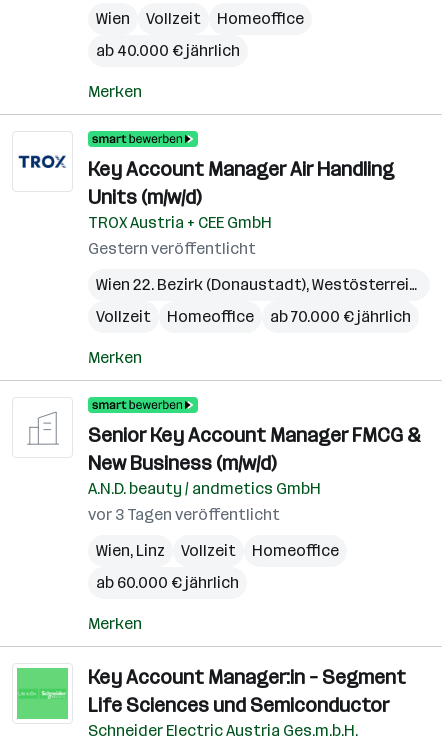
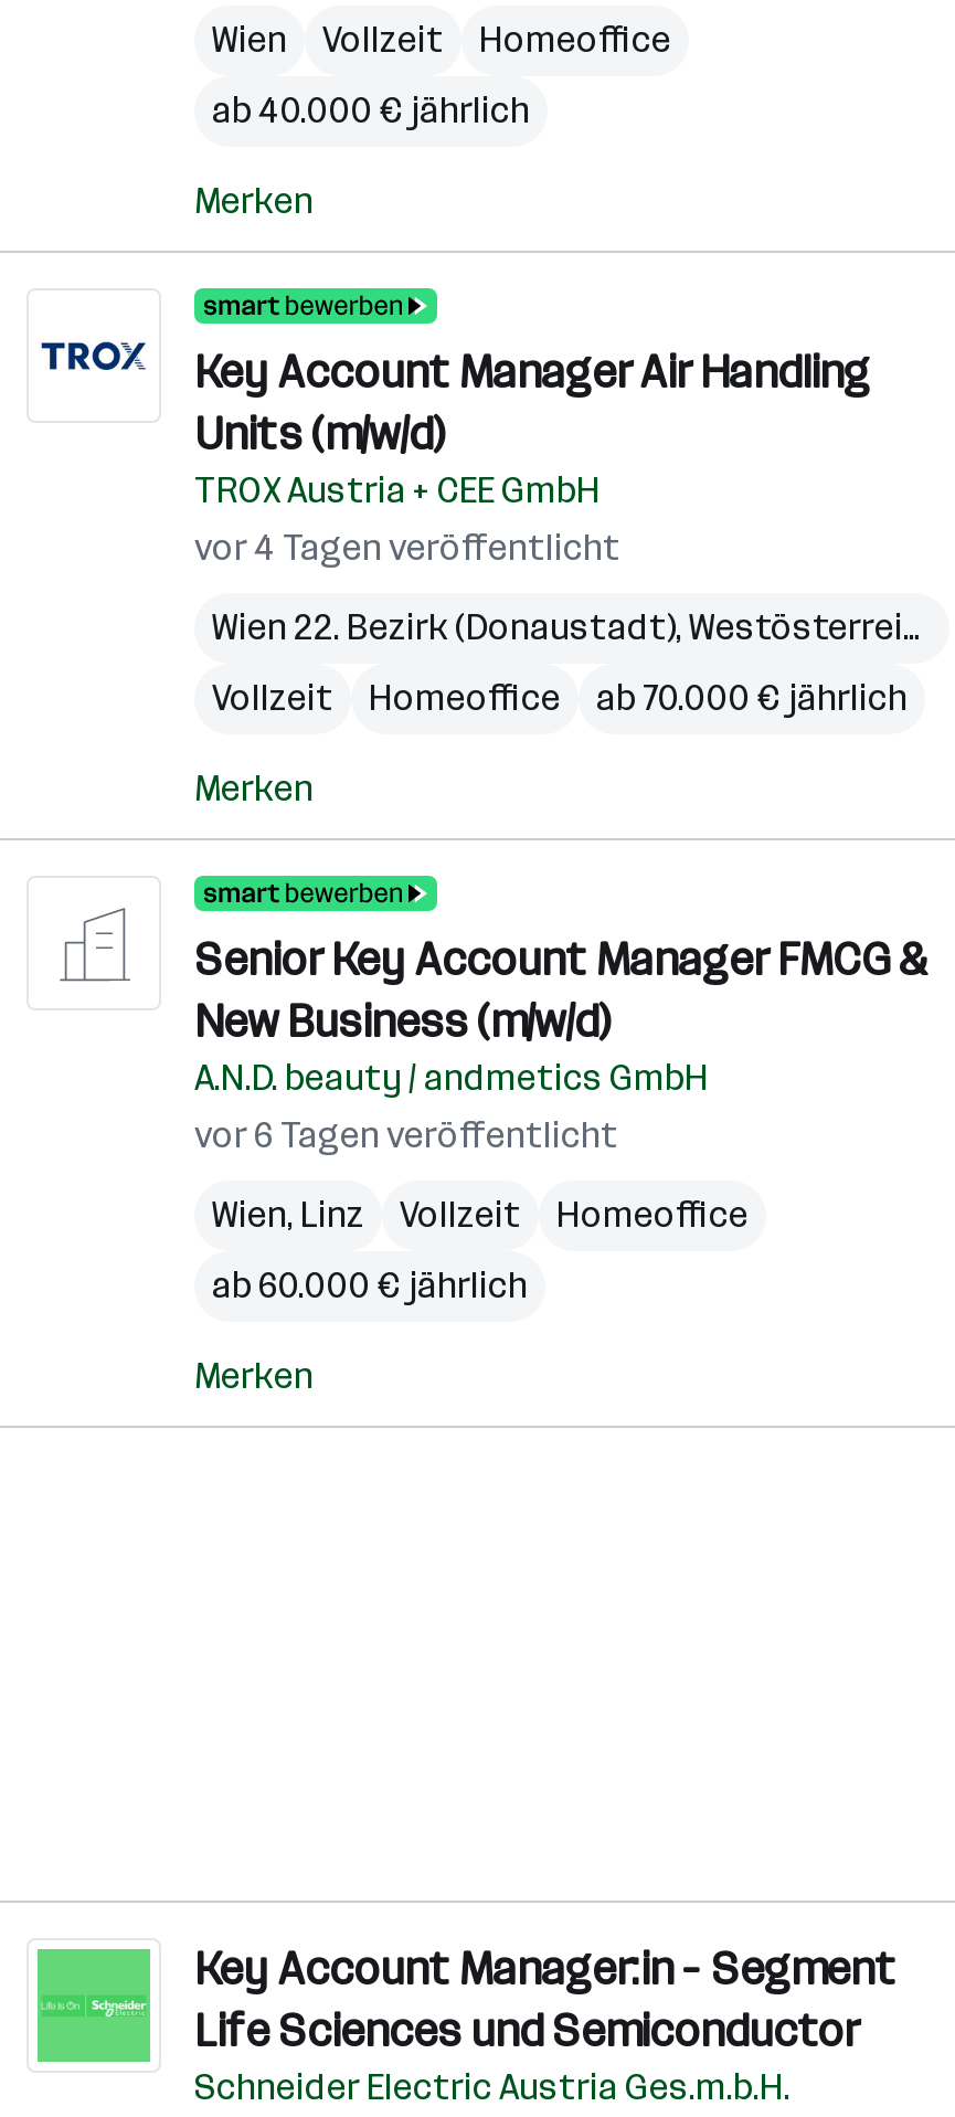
- Gestern veröffentlicht
+ vor 4 Tagen veröffentlicht

- vor 3 Tagen veröffentlicht
+ vor 6 Tagen veröffentlicht
